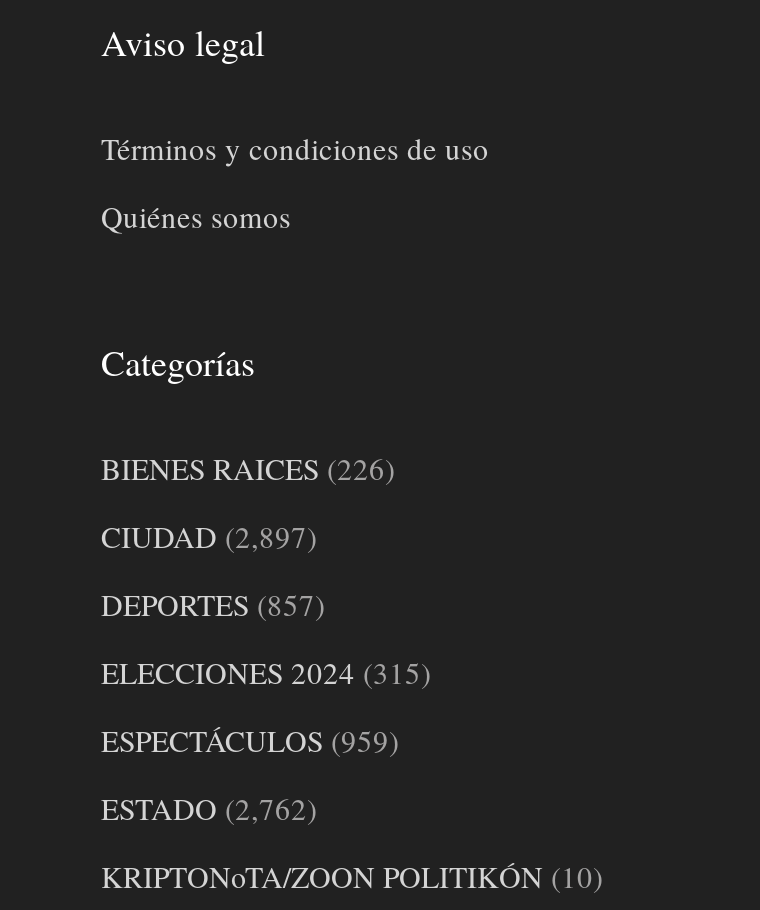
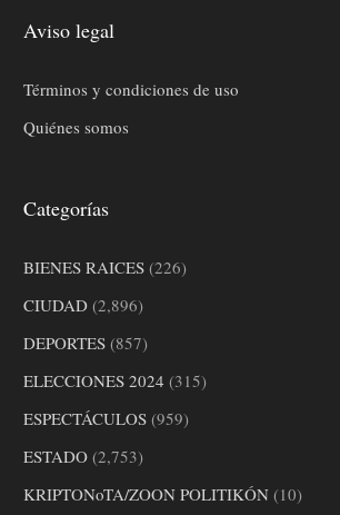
- CIUDAD (2,897)
+ CIUDAD (2,896)

- ESTADO (2,762)
+ ESTADO (2,753)
